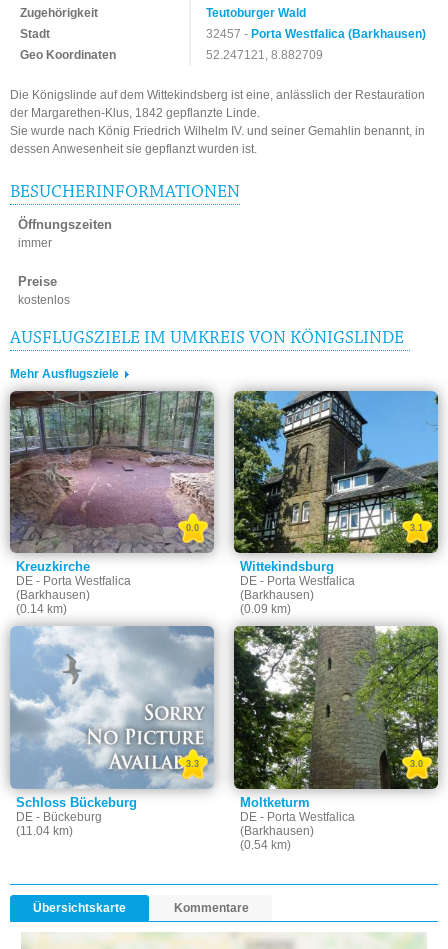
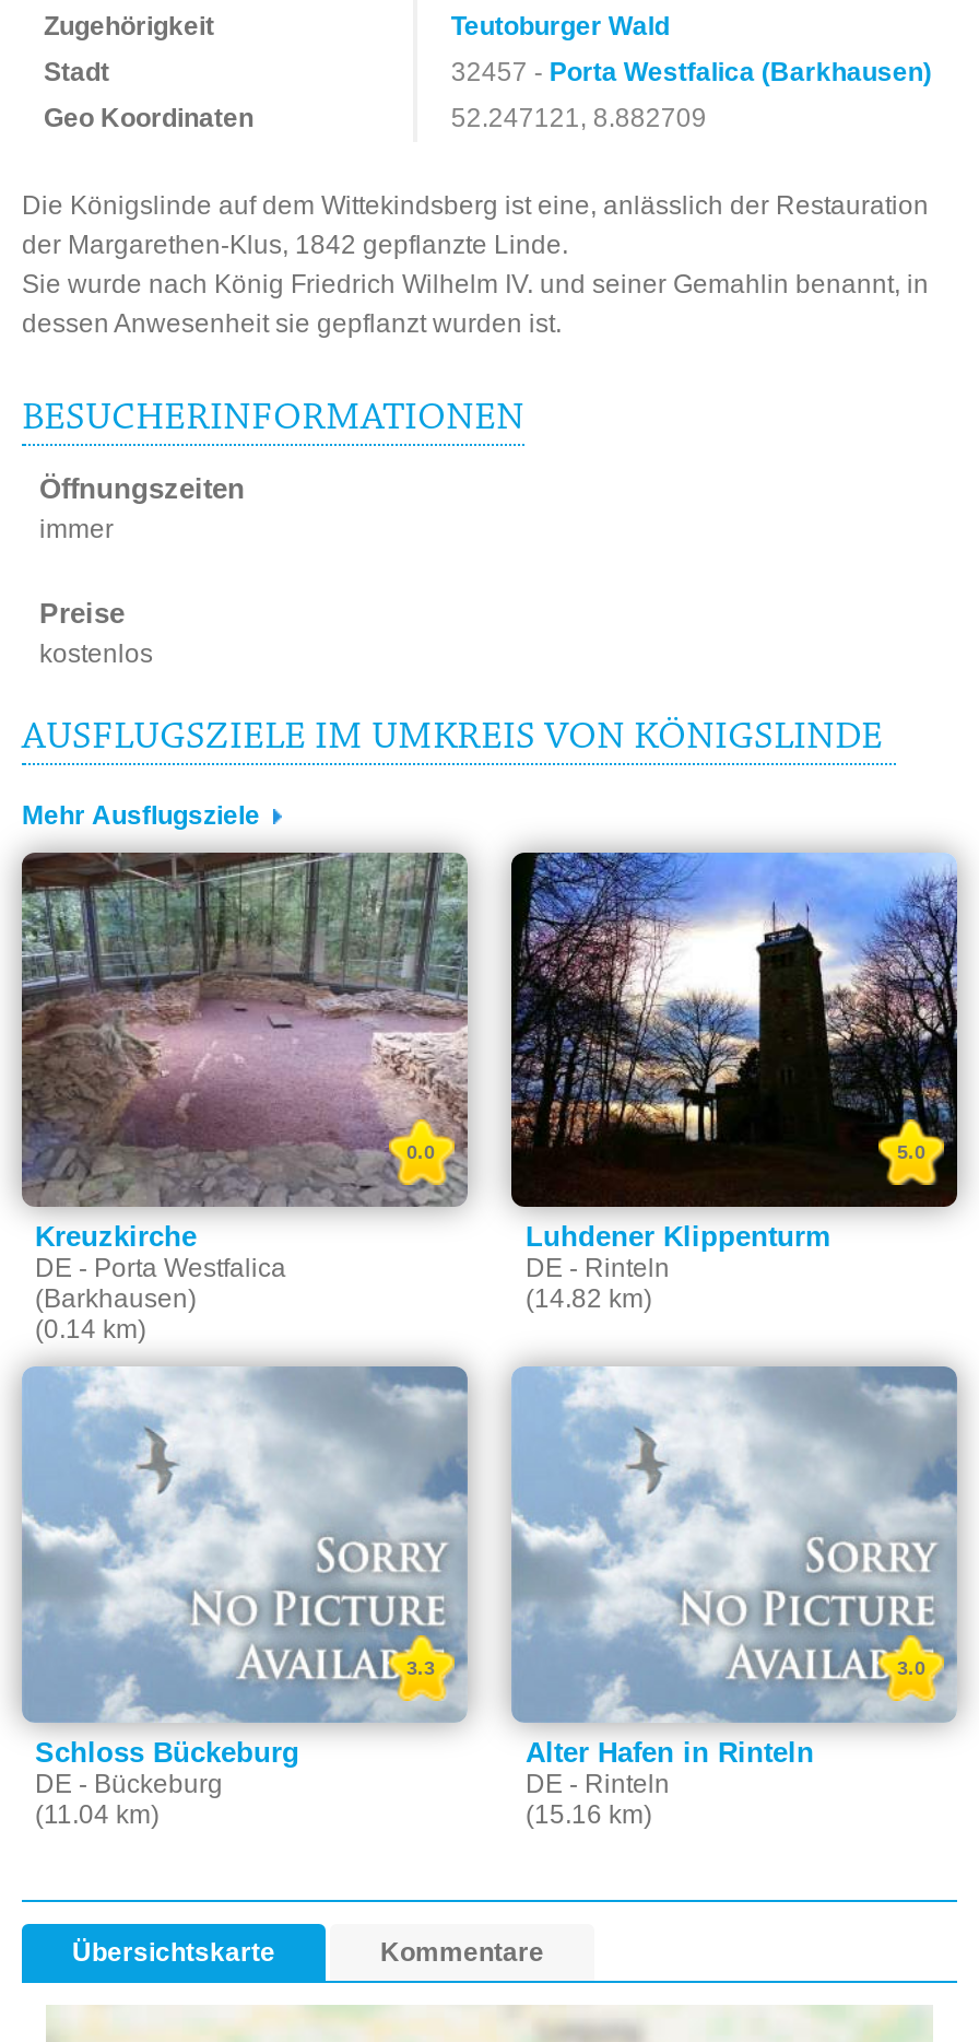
- [image]
- 3.1
+ [image]
+ 5.0

- Wittekindsburg
- DE - Porta Westfalica
- (Barkhausen)
- (0.09 km)
+ Luhdener Klippenturm
+ DE - Rinteln
+ (14.82 km)

- [image]
- Moltketurm
- DE - Porta Westfalica
- (Barkhausen)
- (0.54 km)
+ [image]
+ Alter Hafen in Rinteln
+ DE - Rinteln
+ (15.16 km)
